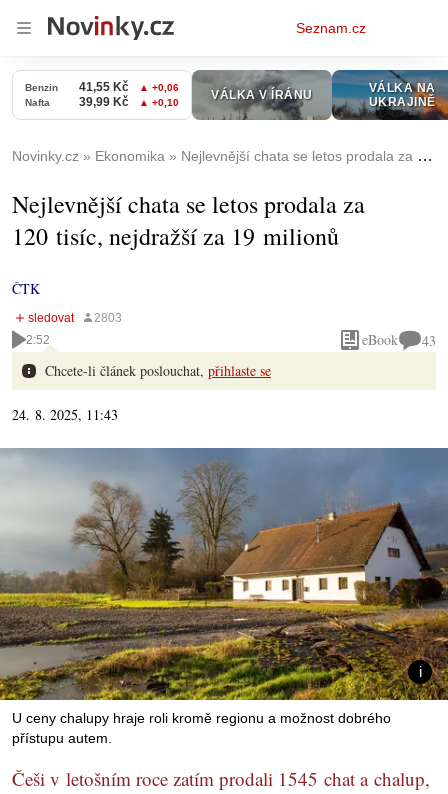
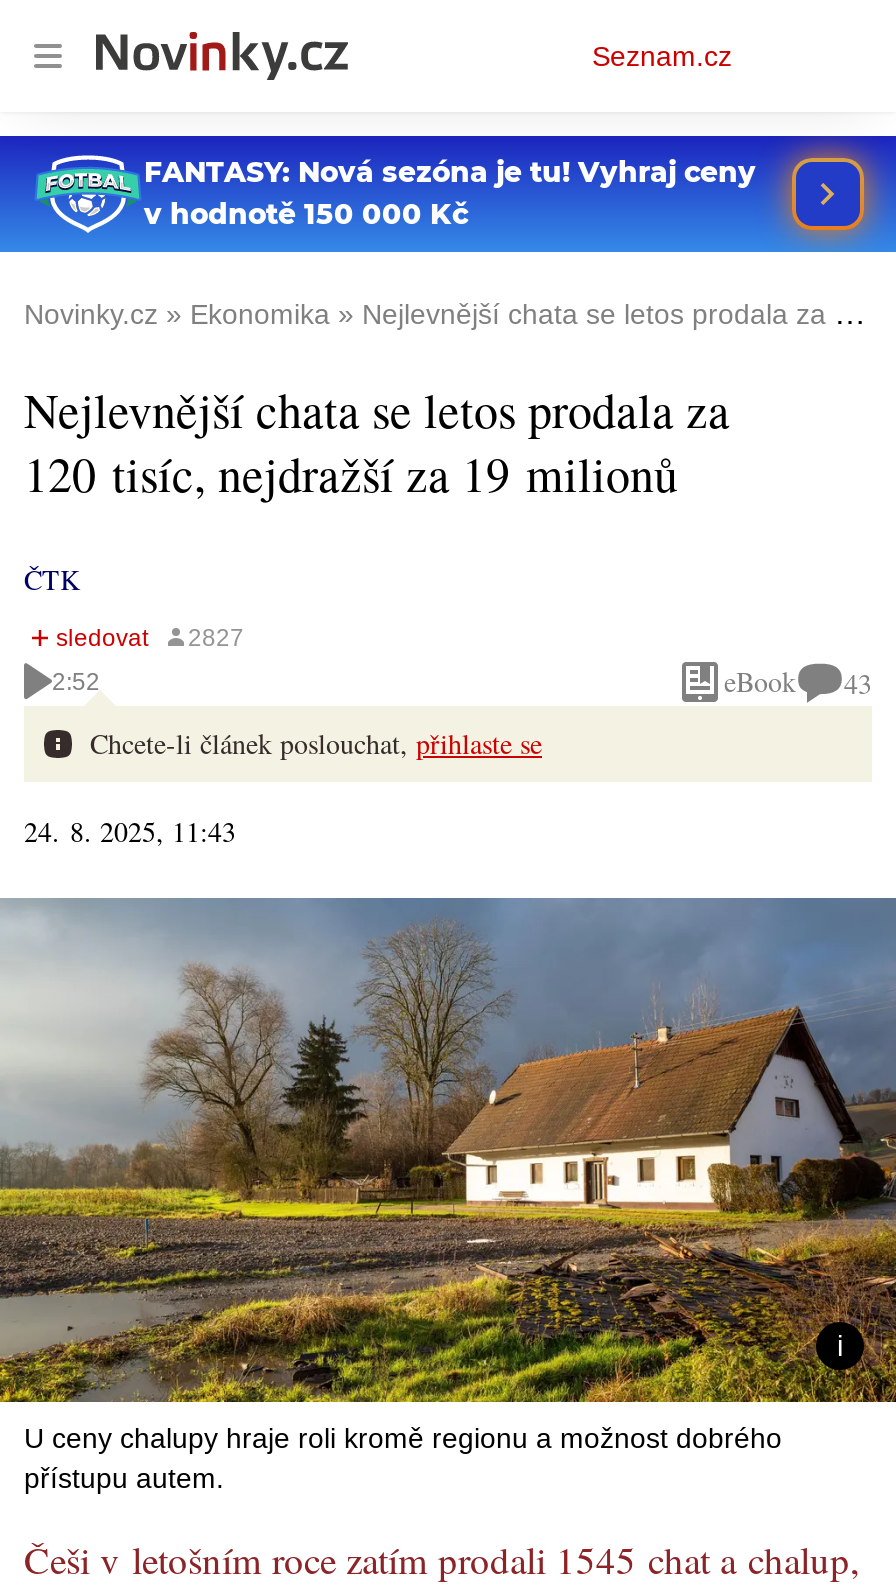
- [image]
+ [image]
